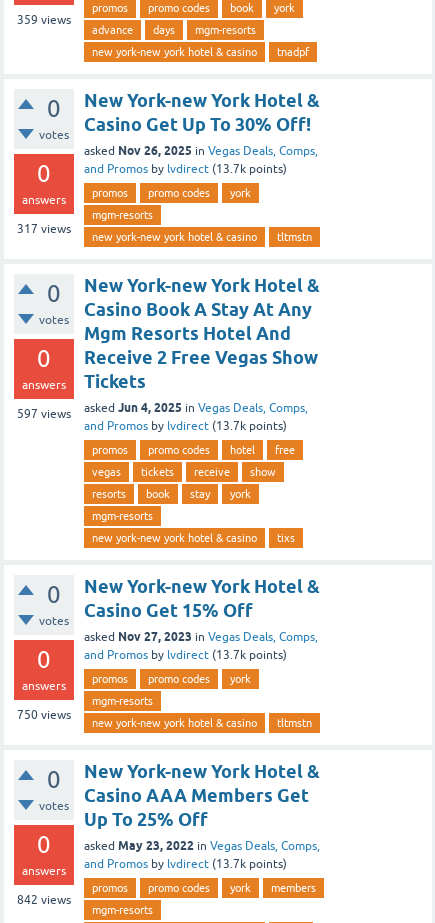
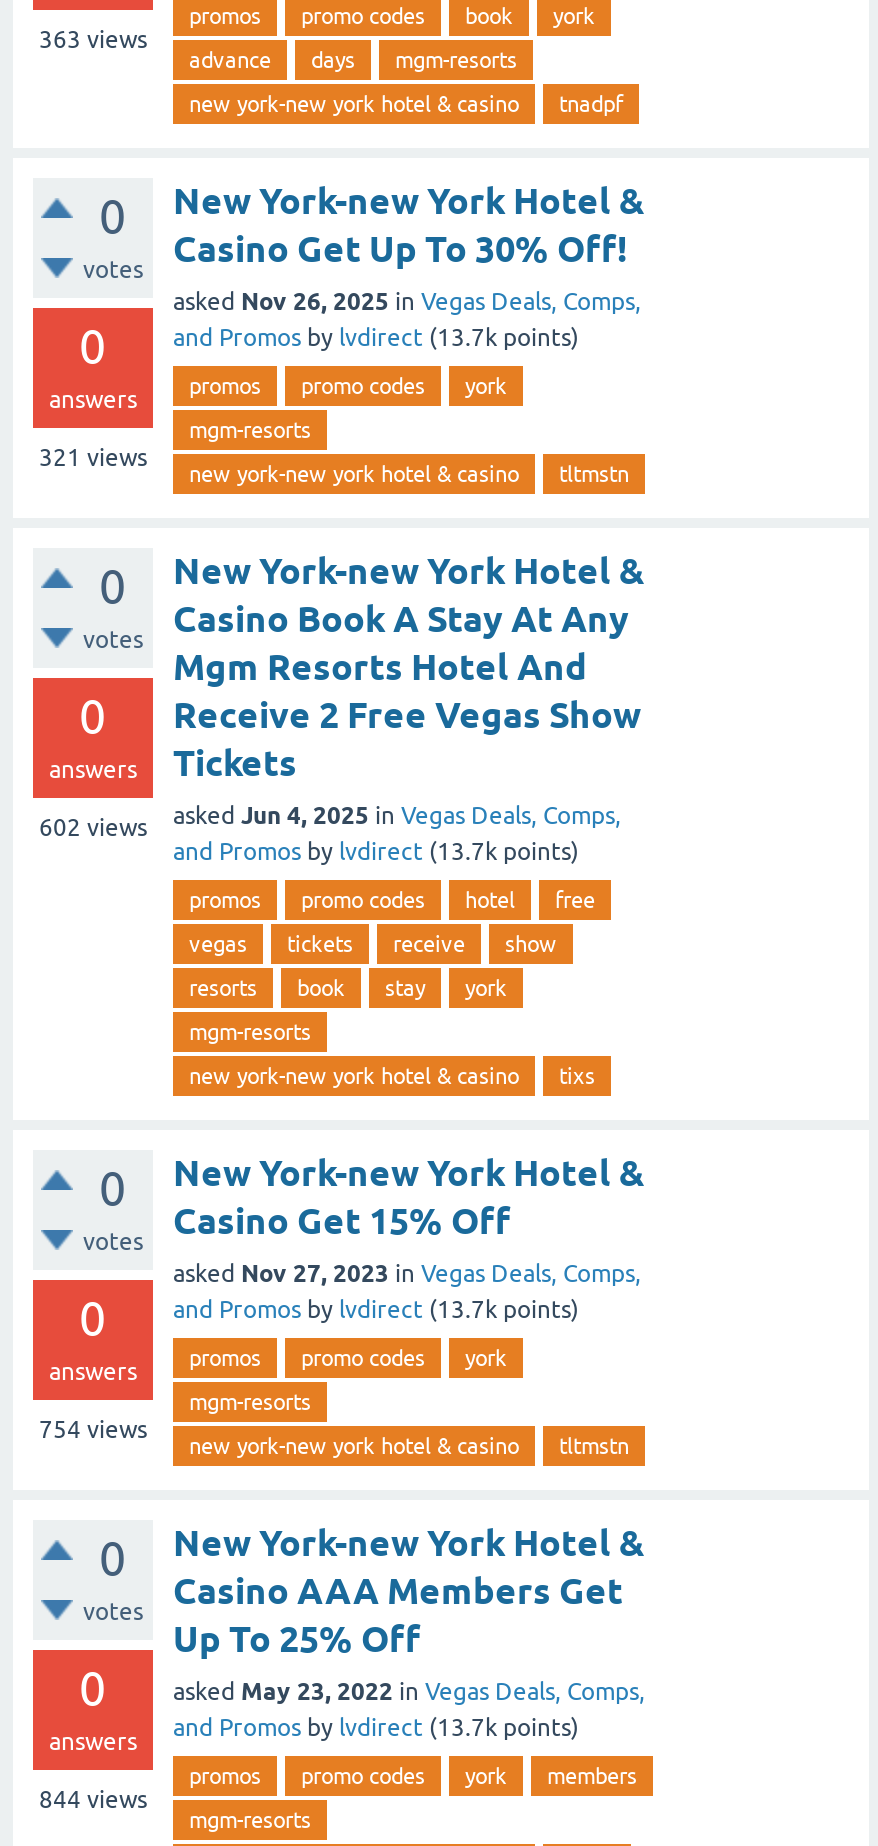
- 359 views
+ 363 views

- 317 views
+ 321 views

- 597 views asked Jun 4, 2025 in Vegas Deals, Comps,
+ 602 views asked Jun 4, 2025 in Vegas Deals, Comps,

- 750 views
+ 754 views

- 842 views
+ 844 views
